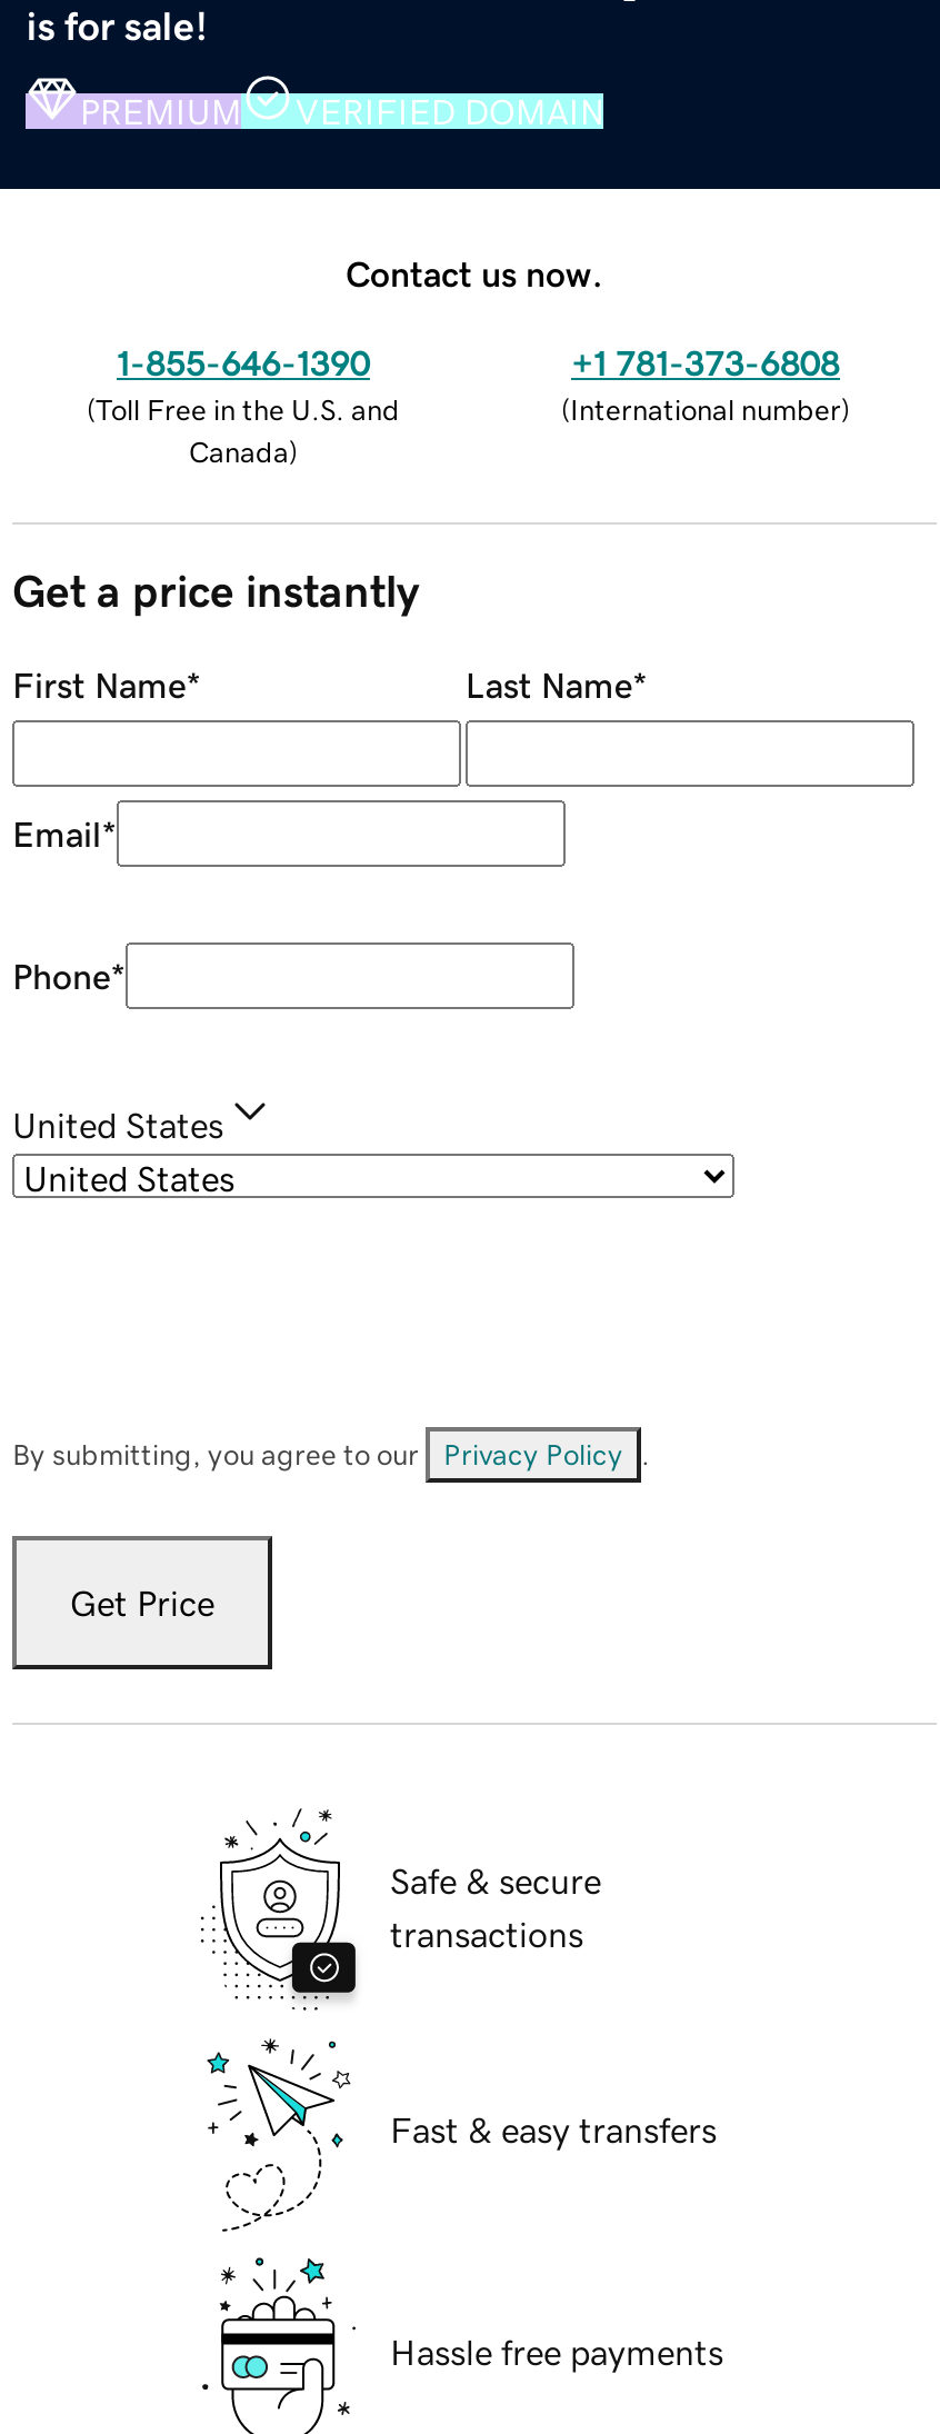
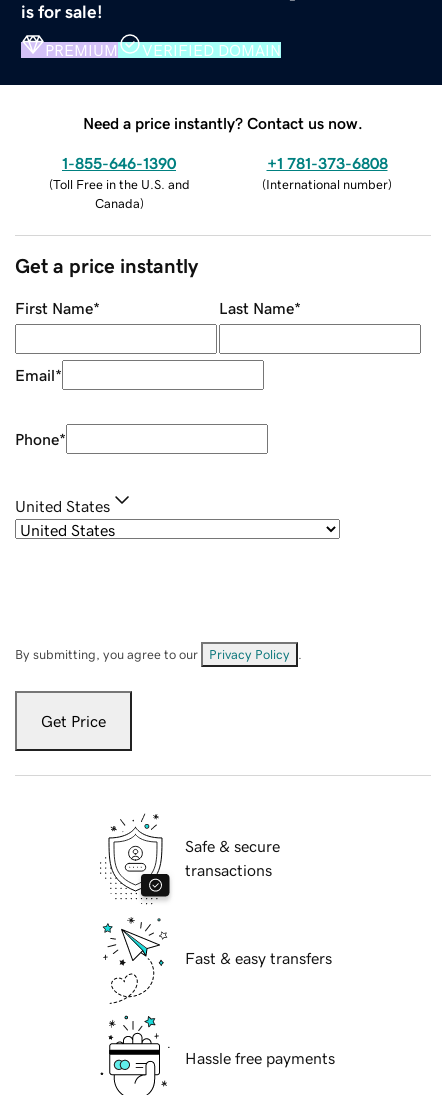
- Contact us now.
+ Need a price instantly? Contact us now.
